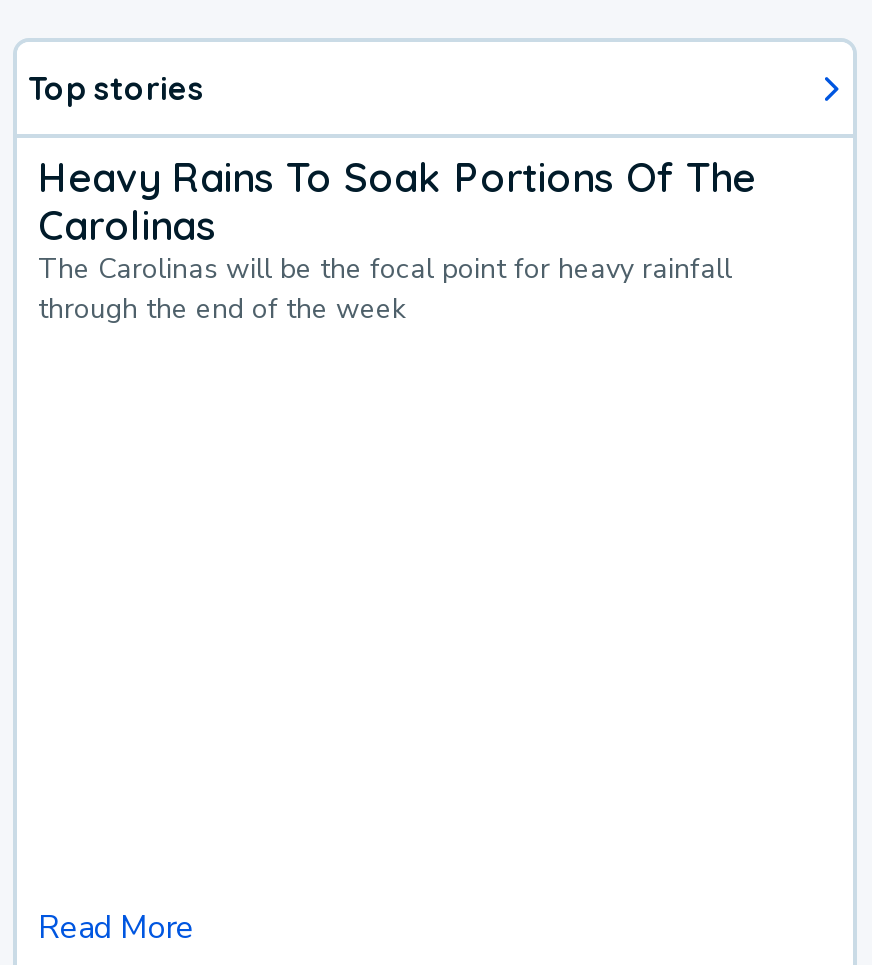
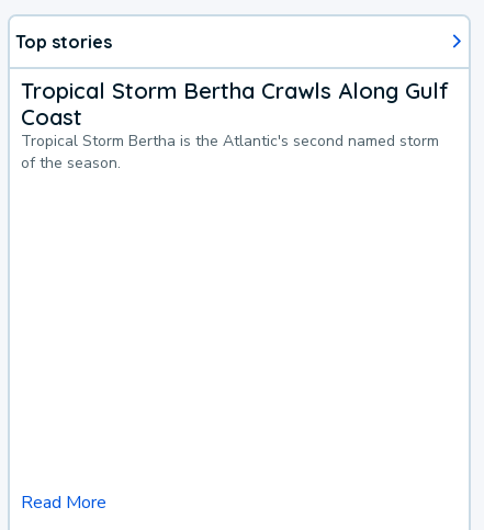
- Heavy Rains To Soak Portions Of The
- Carolinas
- The Carolinas will be the focal point for heavy rainfall
- through the end of the week
+ Tropical Storm Bertha Crawls Along Gulf
+ Coast
+ Tropical Storm Bertha is the Atlantic's second named storm
+ of the season.
